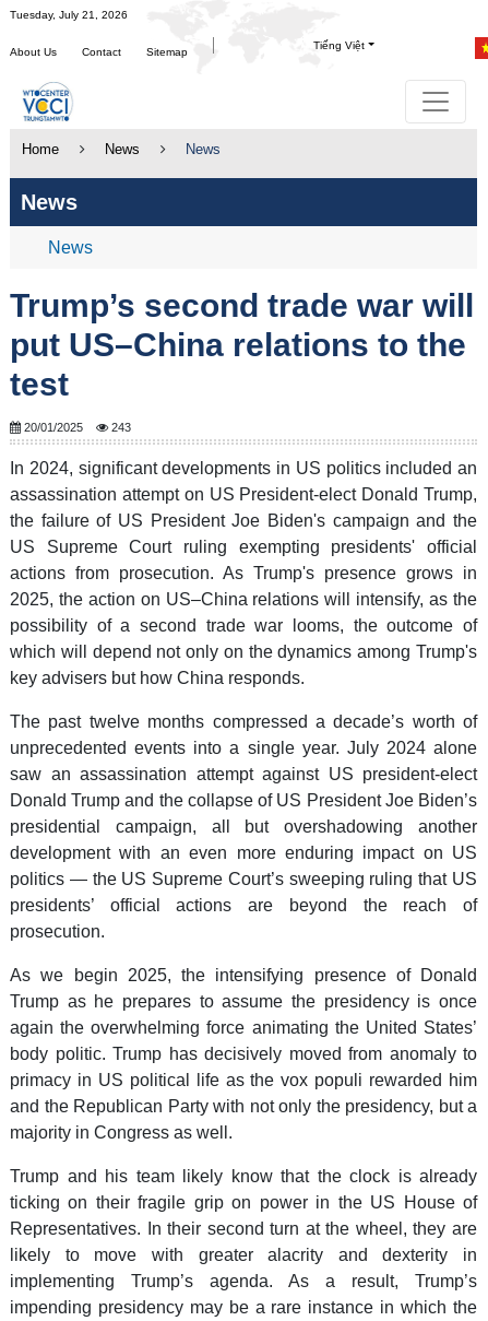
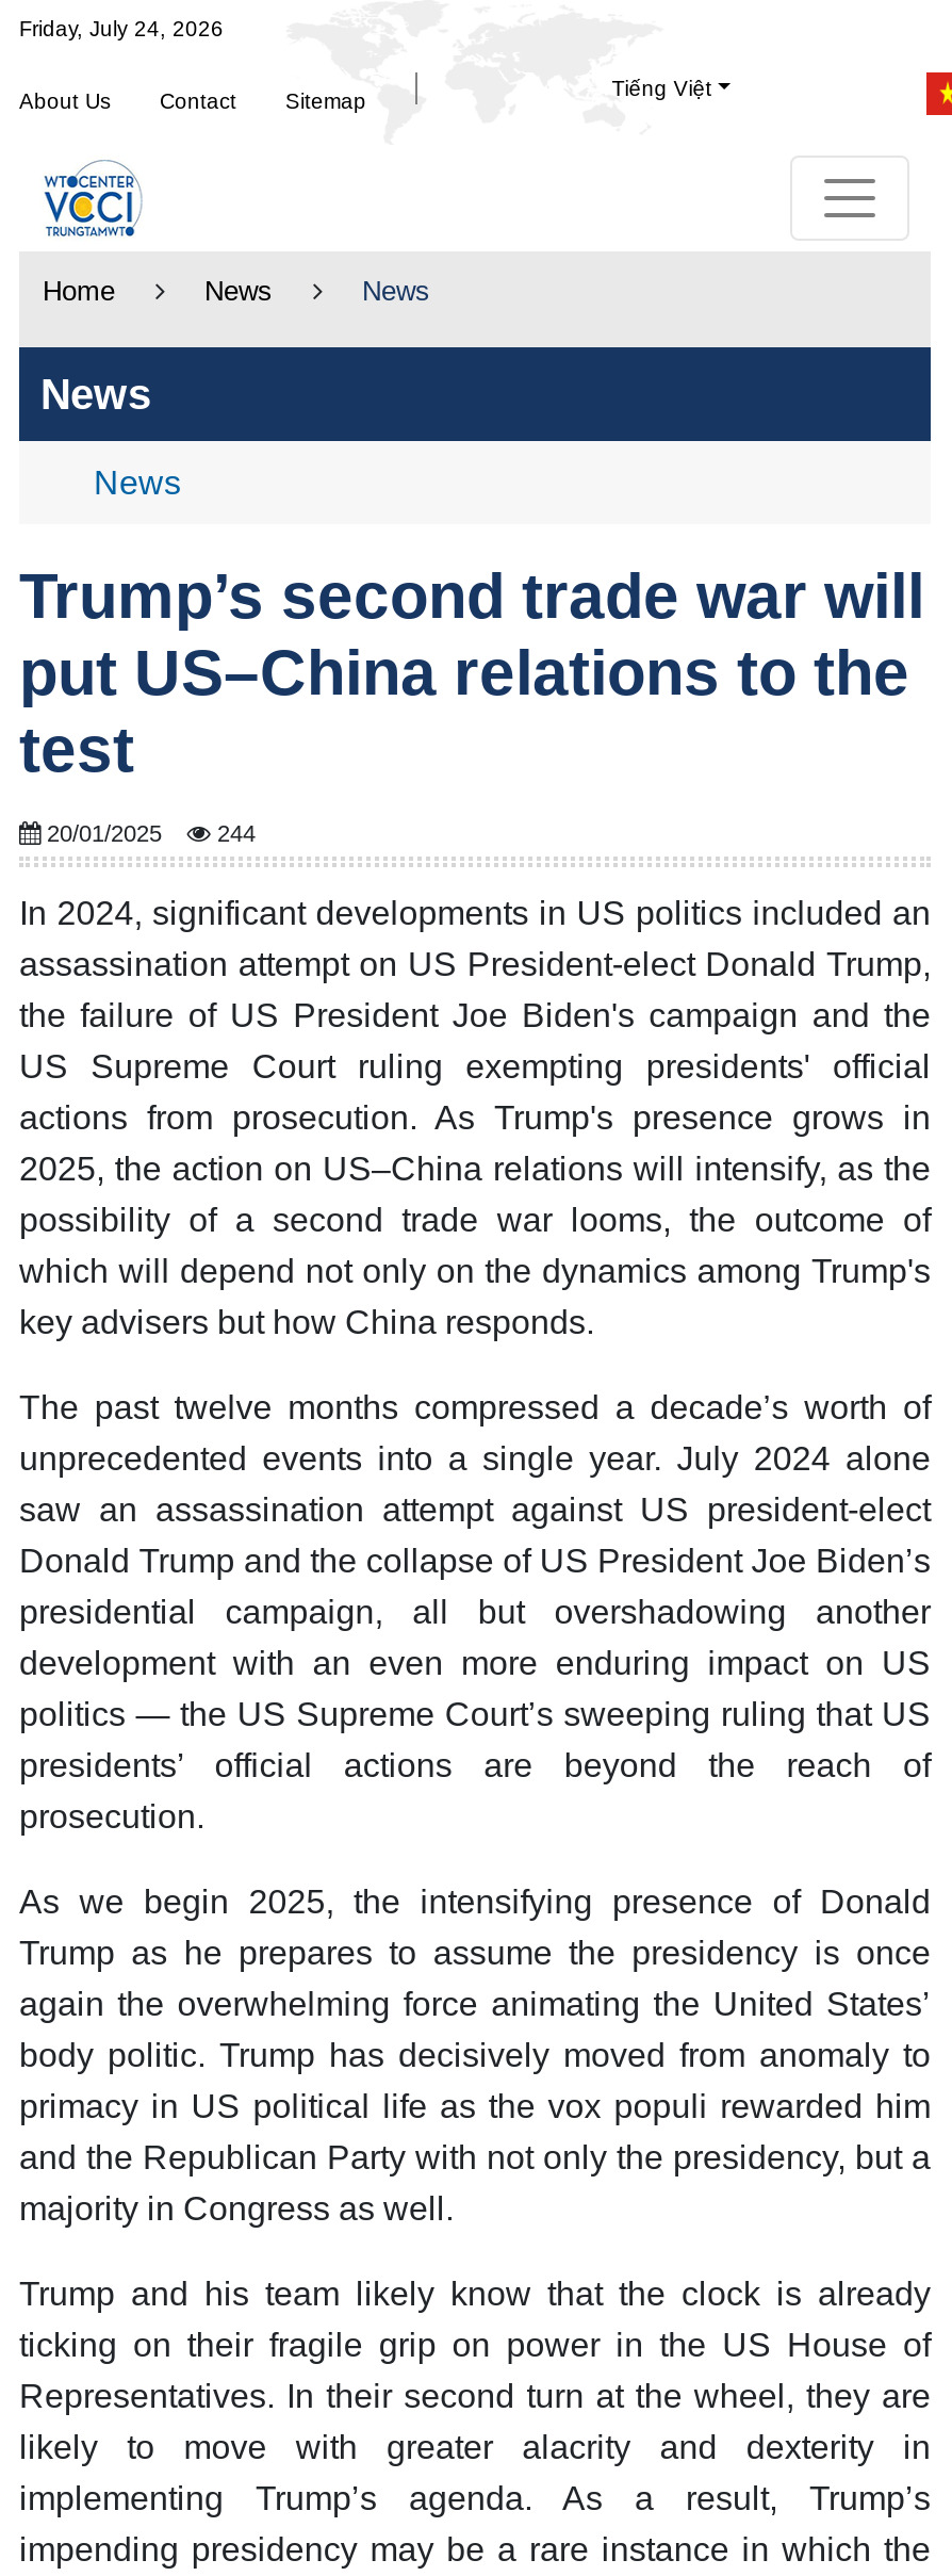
- Tuesday, July 21, 2026
+ Friday, July 24, 2026

- 20/01/2025 243
+ 20/01/2025 244
